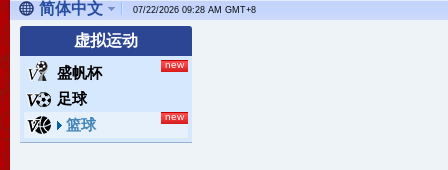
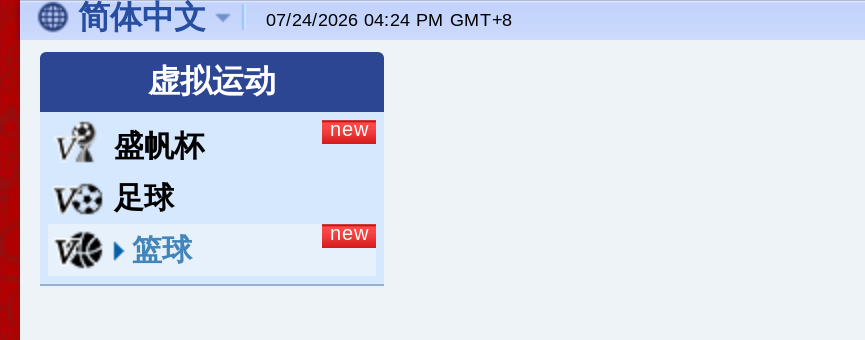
- 07/22/2026 09:28 AM GMT+8
+ 07/24/2026 04:24 PM GMT+8
